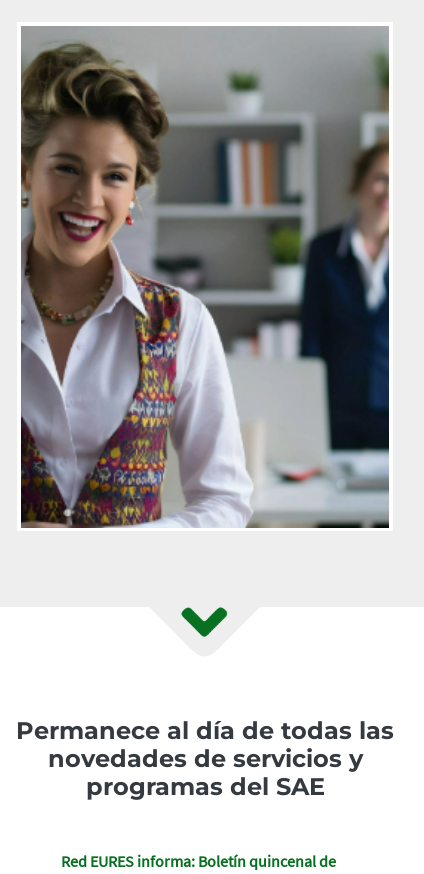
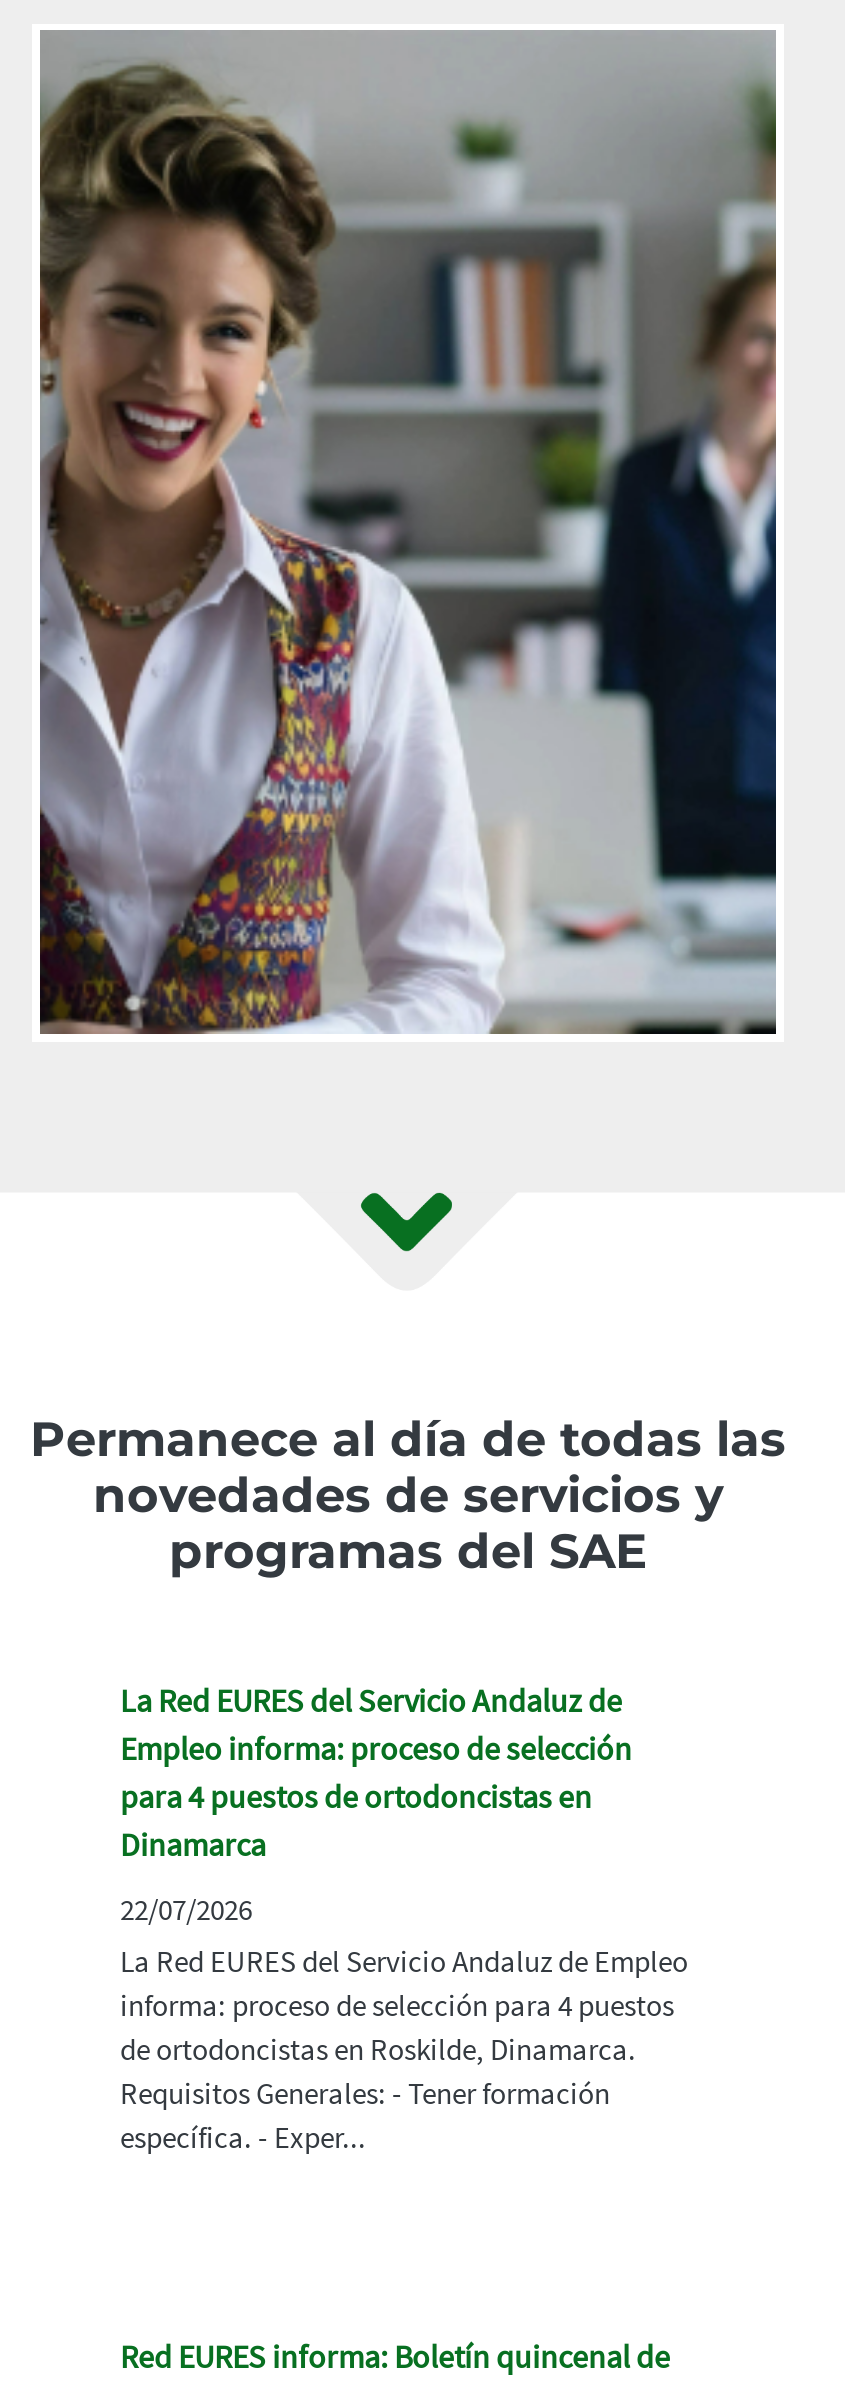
+ La Red EURES del Servicio Andaluz de
+ Empleo informa: proceso de selección
+ para 4 puestos de ortodoncistas en
+ Dinamarca
+ 22/07/2026
+ La Red EURES del Servicio Andaluz de Empleo
+ informa: proceso de selección para 4 puestos
+ de ortodoncistas en Roskilde, Dinamarca.
+ Requisitos Generales: - Tener formación
+ específica. - Exper...
